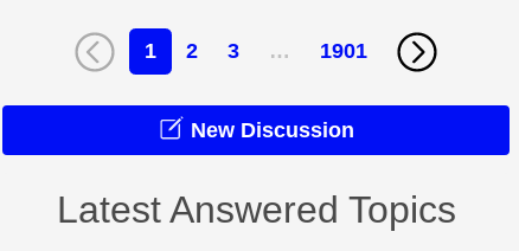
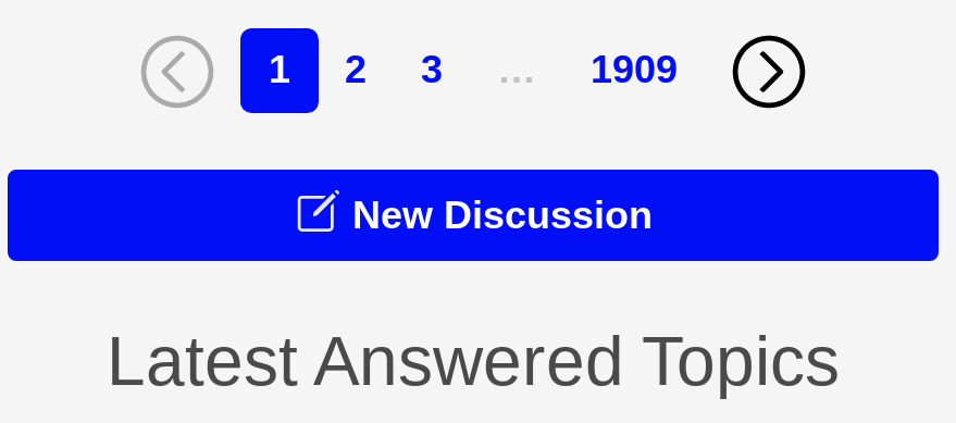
- 1901
+ 1909
